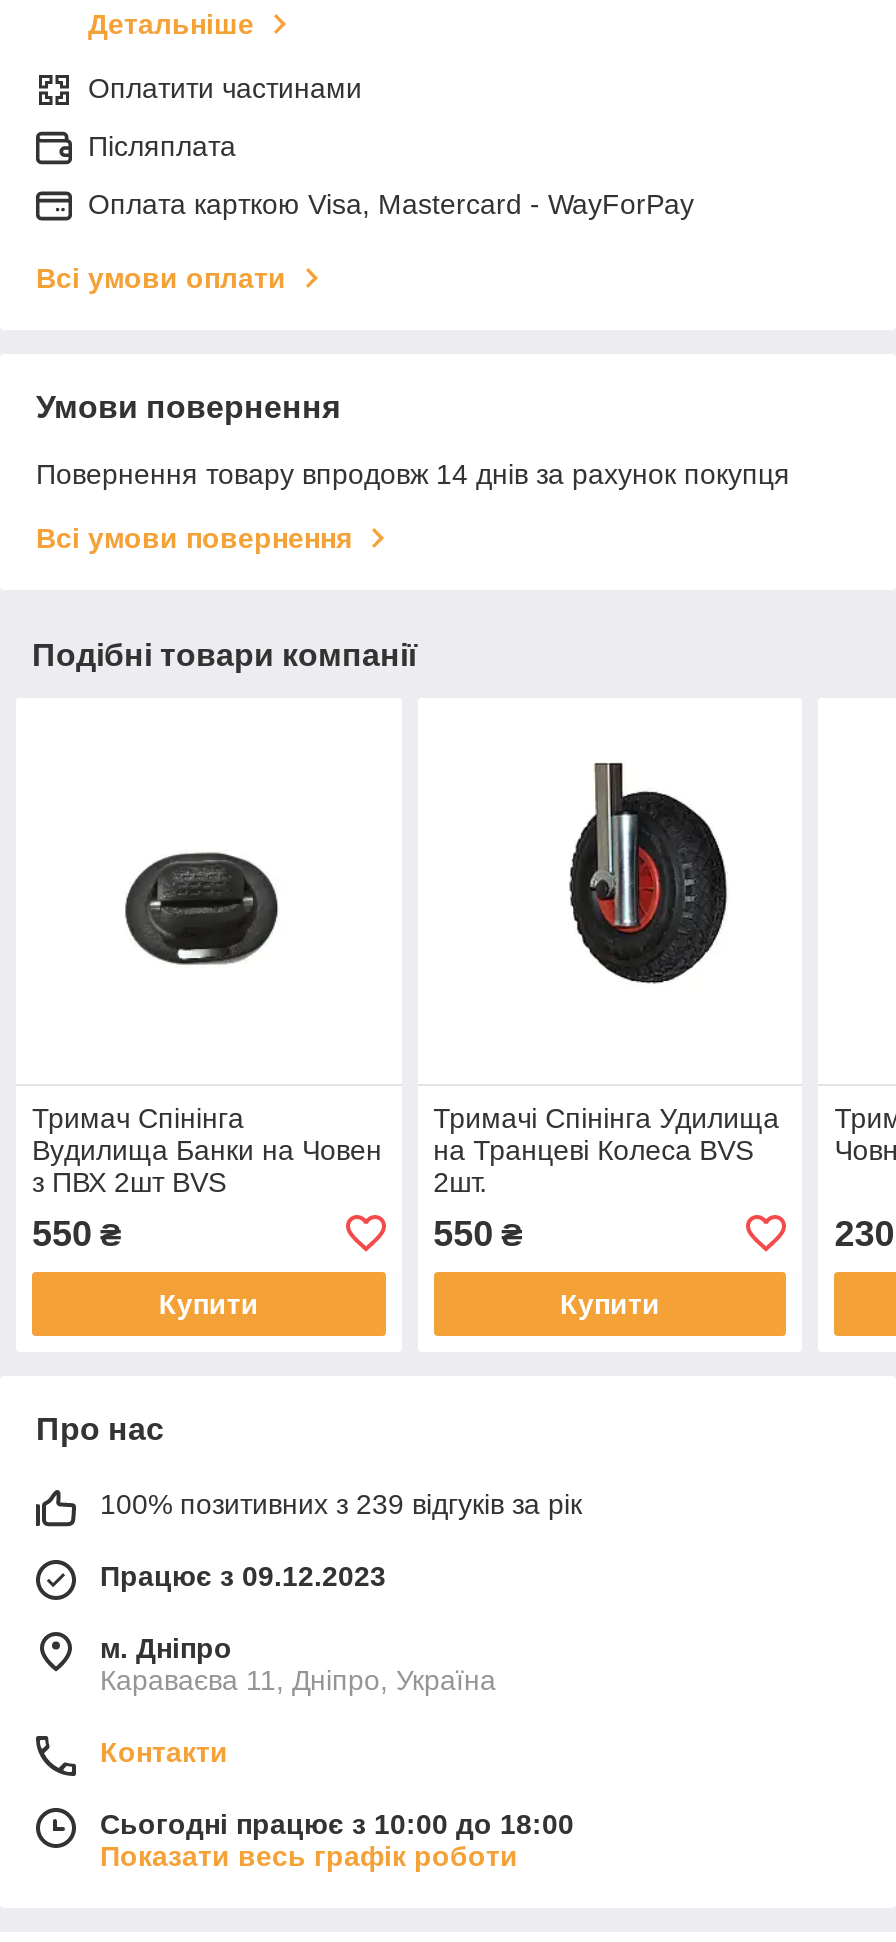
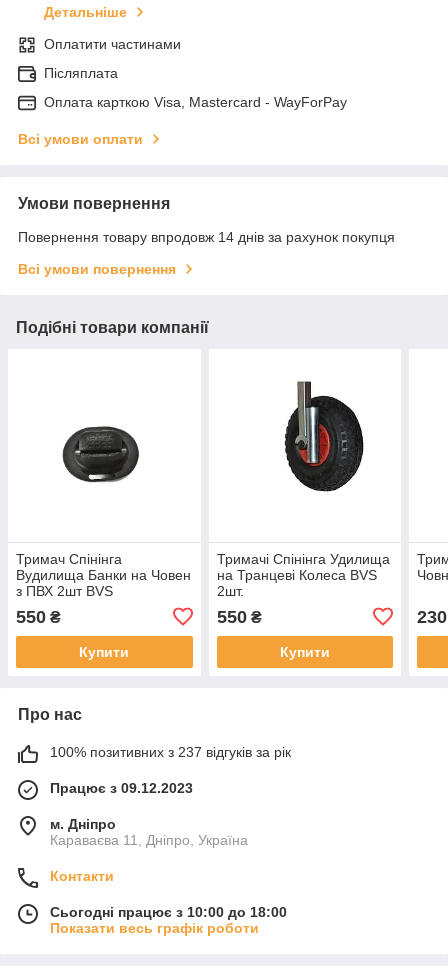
- 100% позитивних з 239 відгуків за рік
+ 100% позитивних з 237 відгуків за рік
